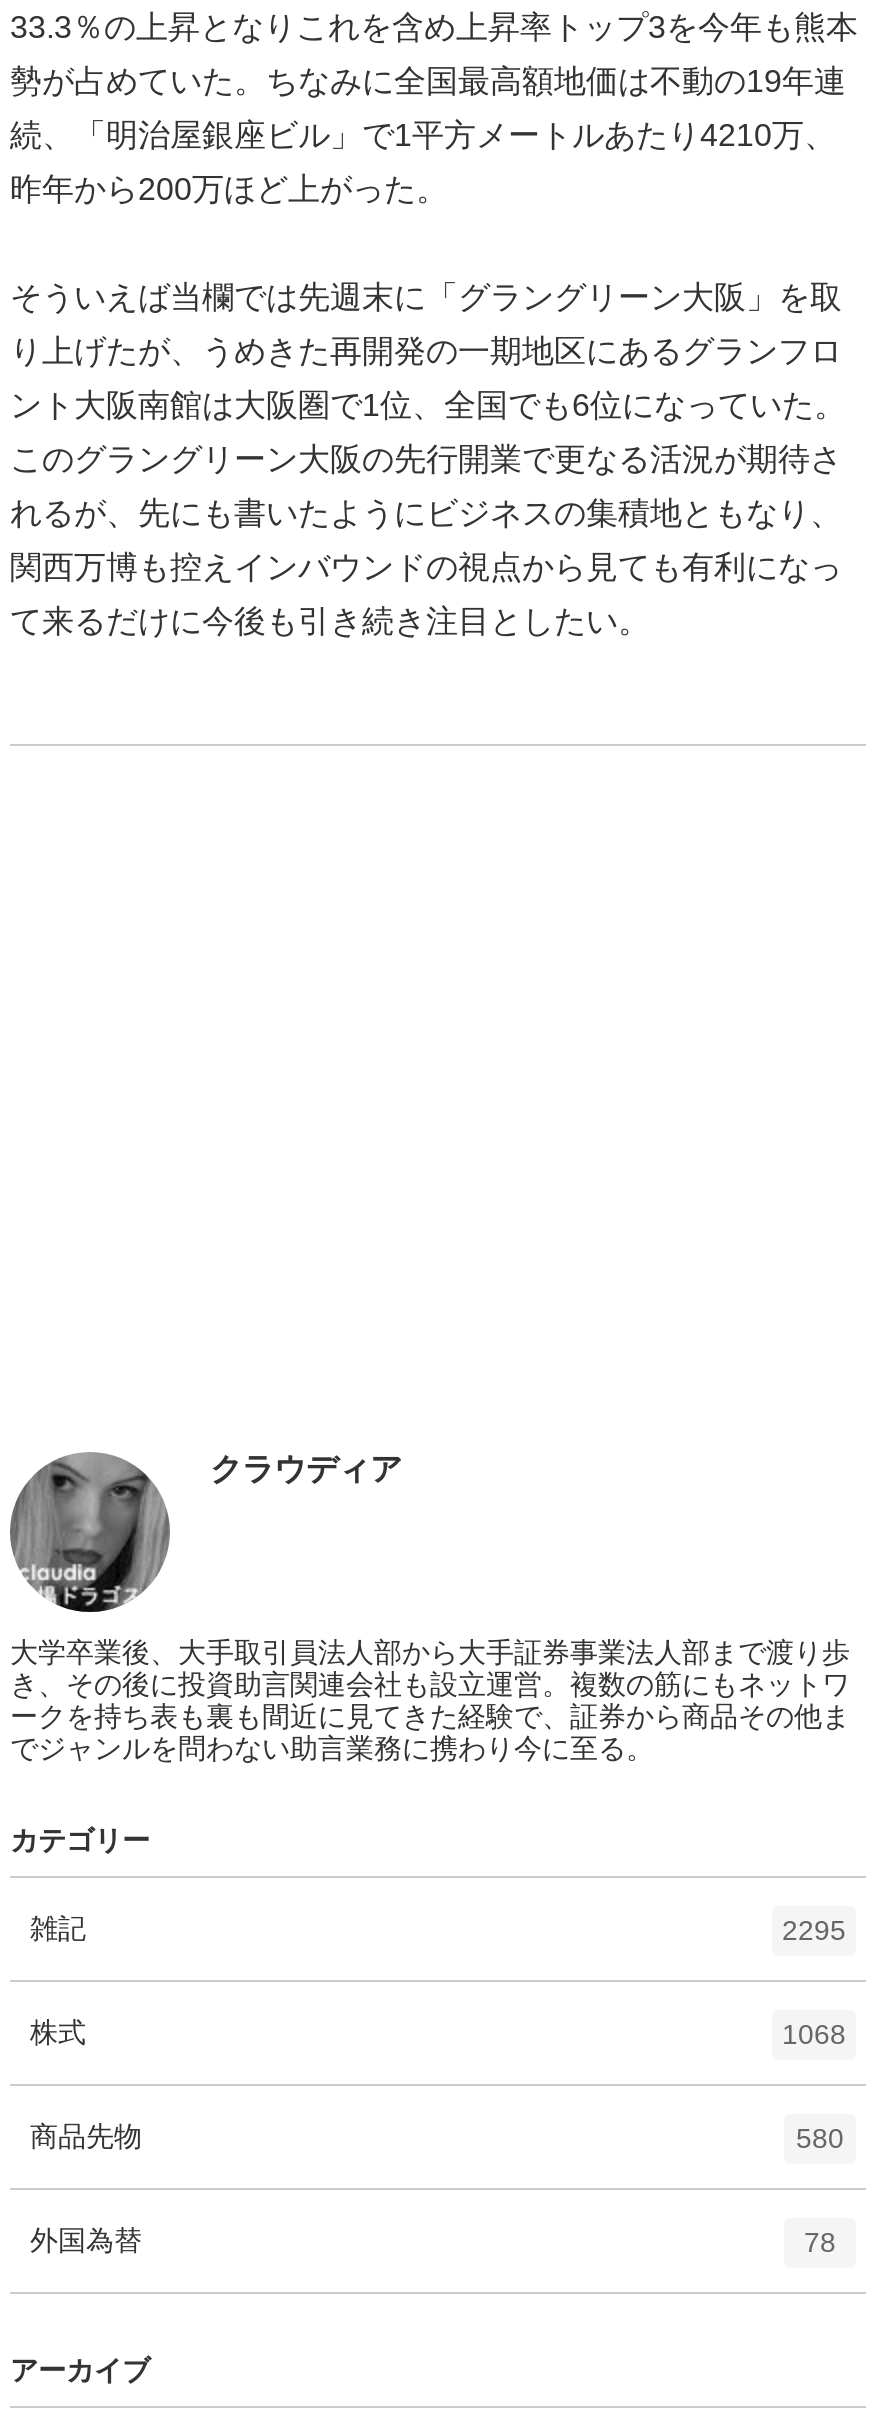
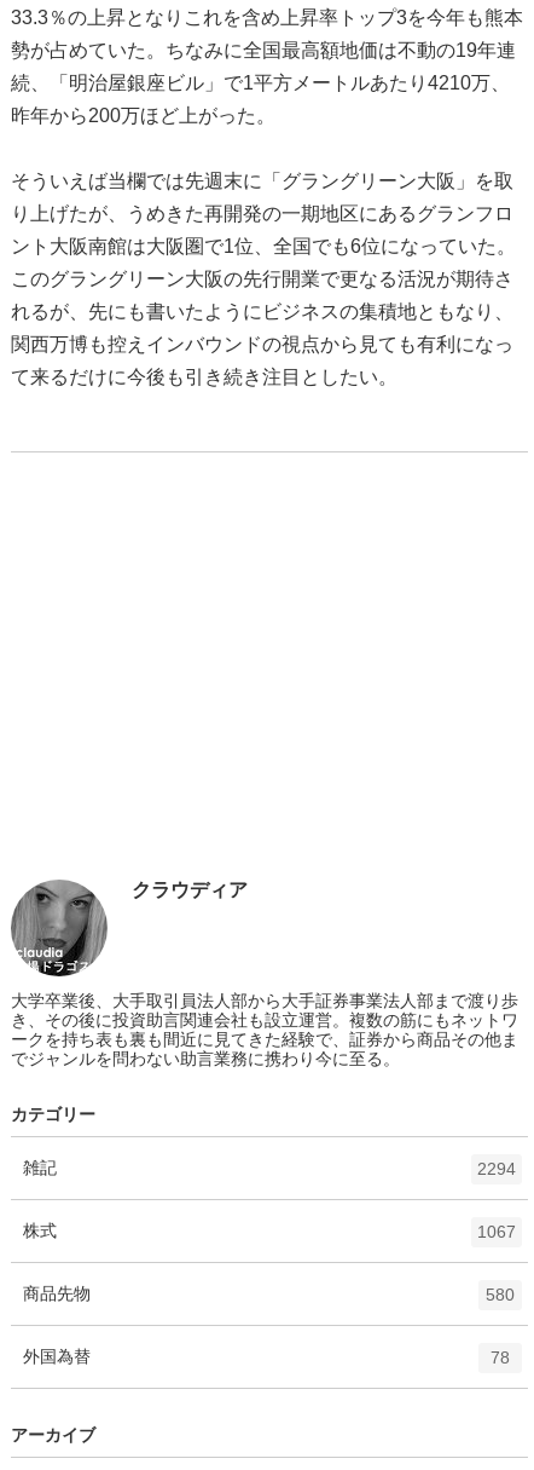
- 2295
+ 2294

- 1068
+ 1067
